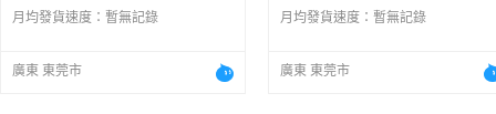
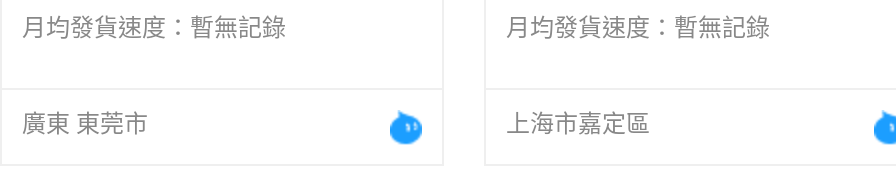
- 廣東 東莞市
+ 上海市嘉定區
